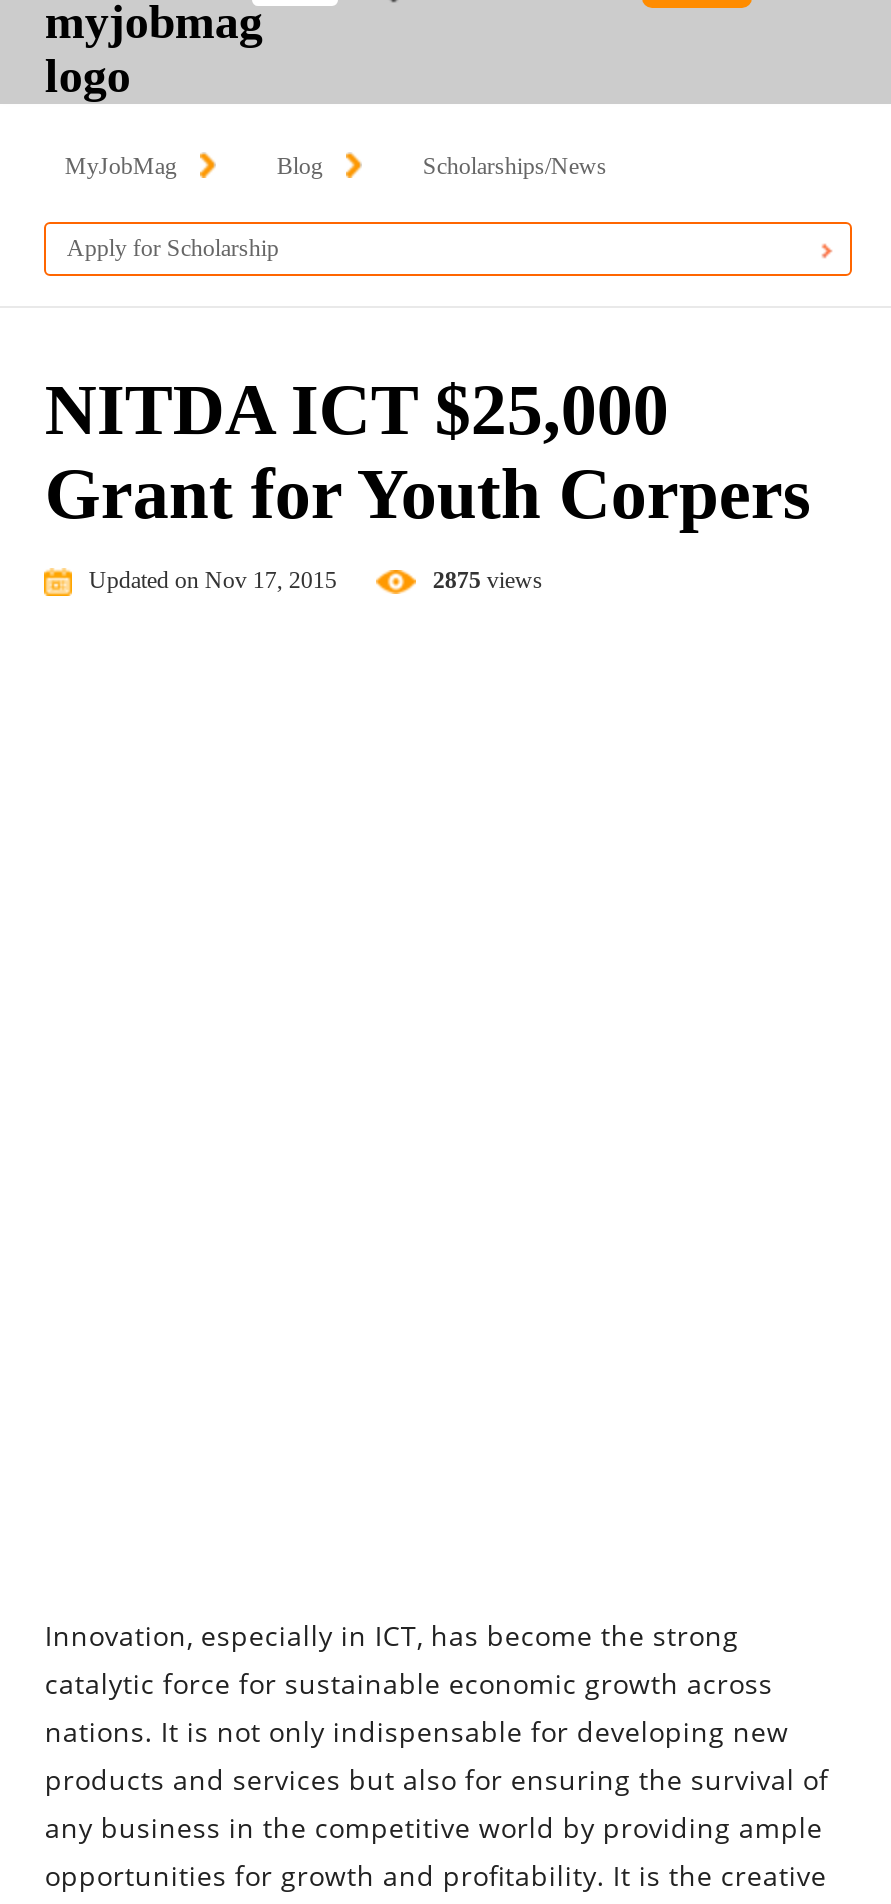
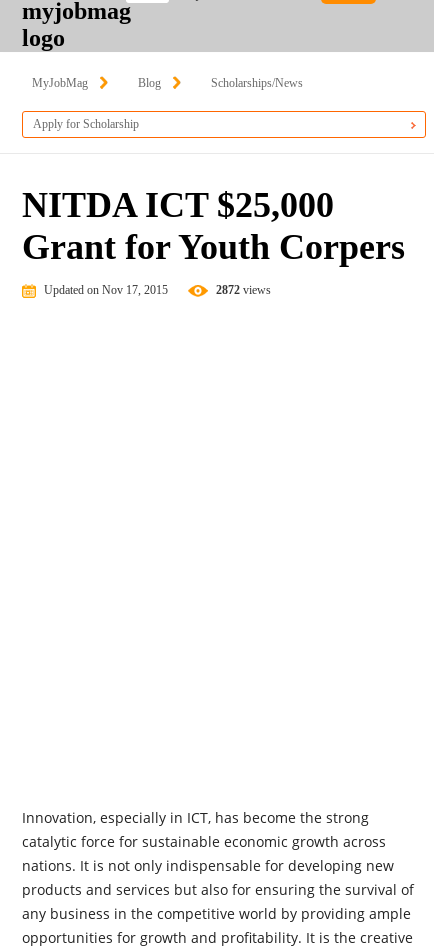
- 2875 views
+ 2872 views
